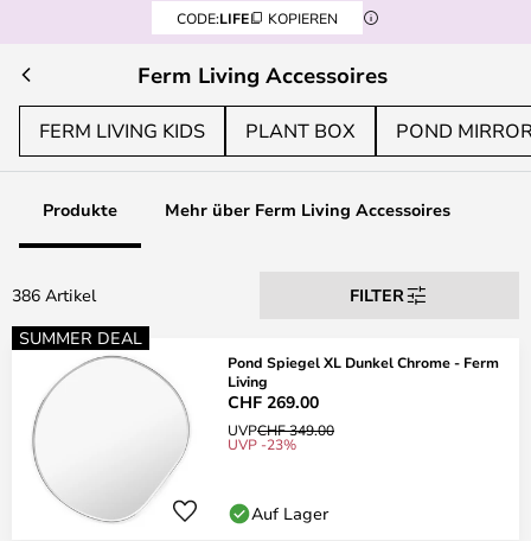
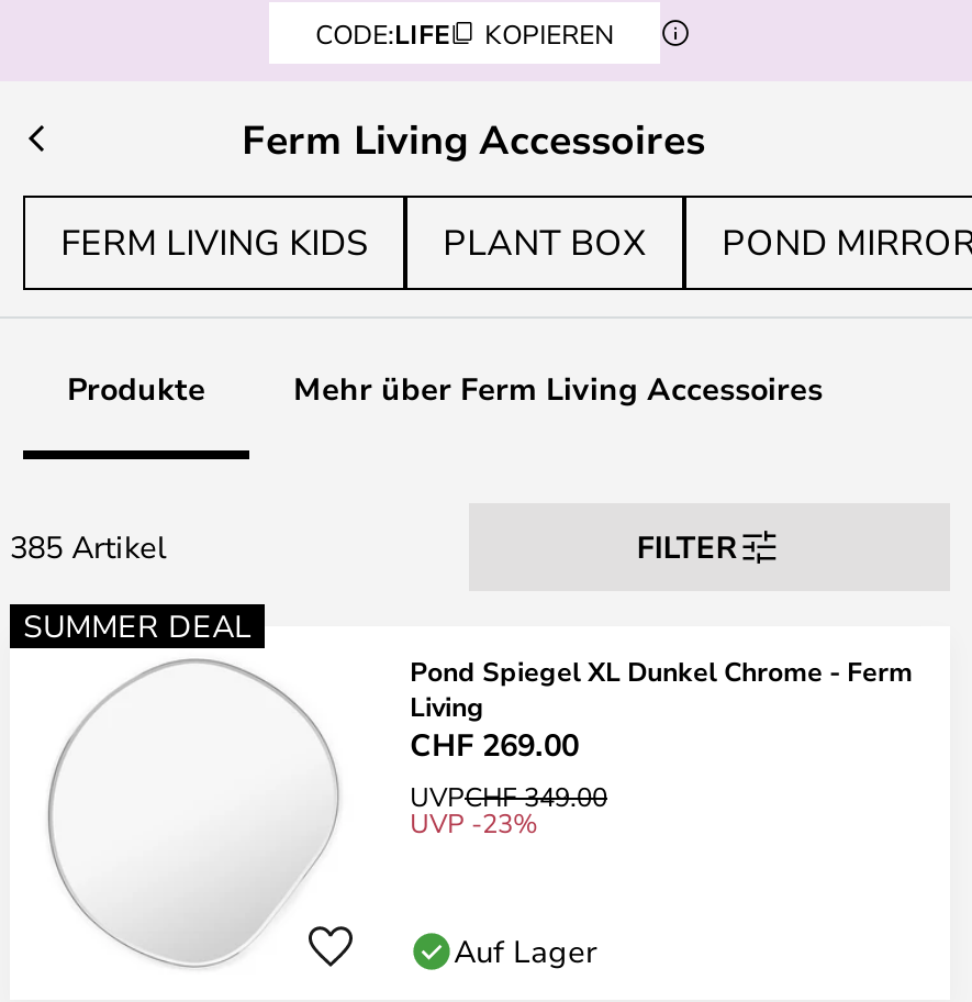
- 386 Artikel
+ 385 Artikel
